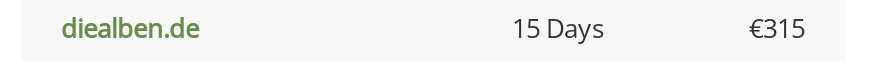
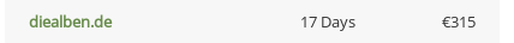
- 15 Days
+ 17 Days
